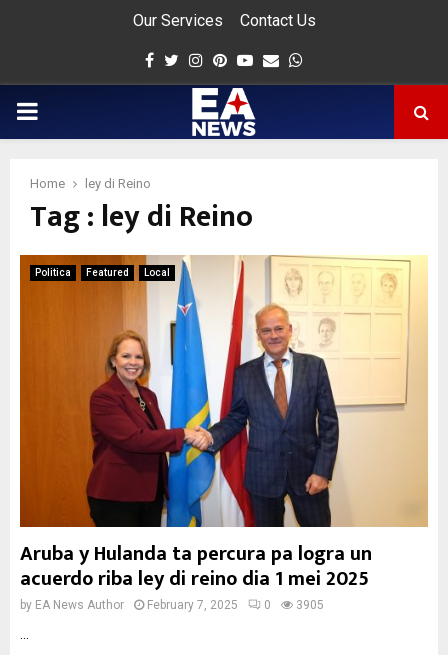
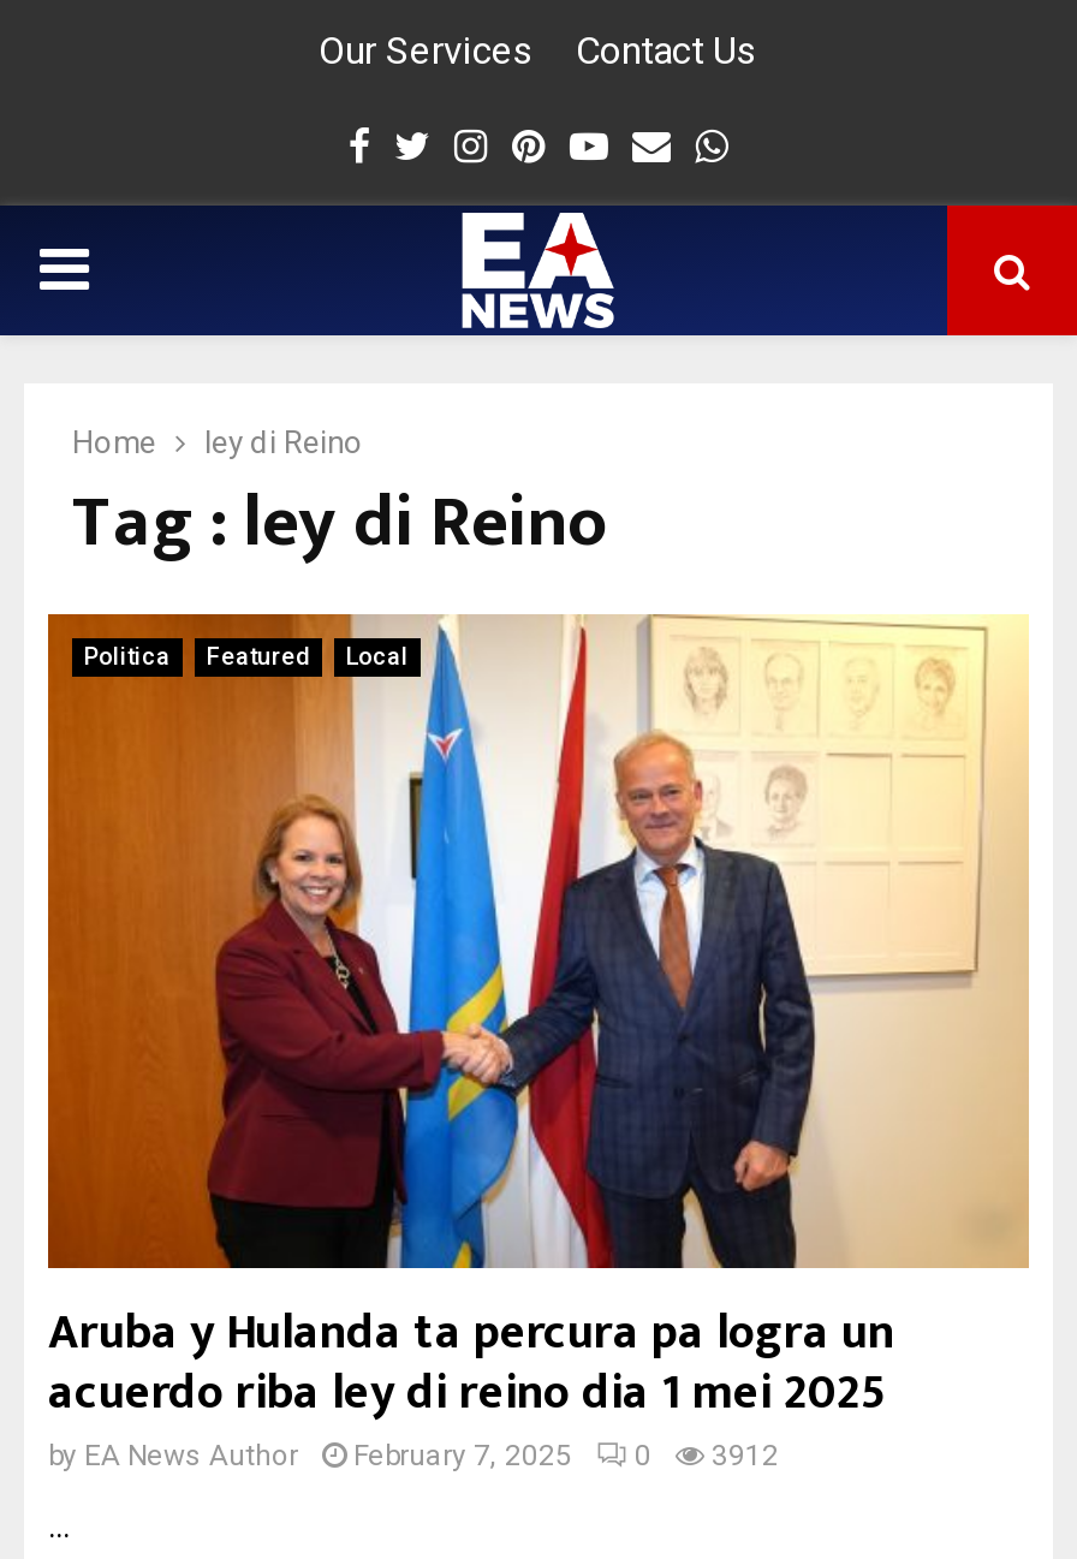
- by EA News Author February 7, 2025 0 3905
+ by EA News Author February 7, 2025 0 3912
